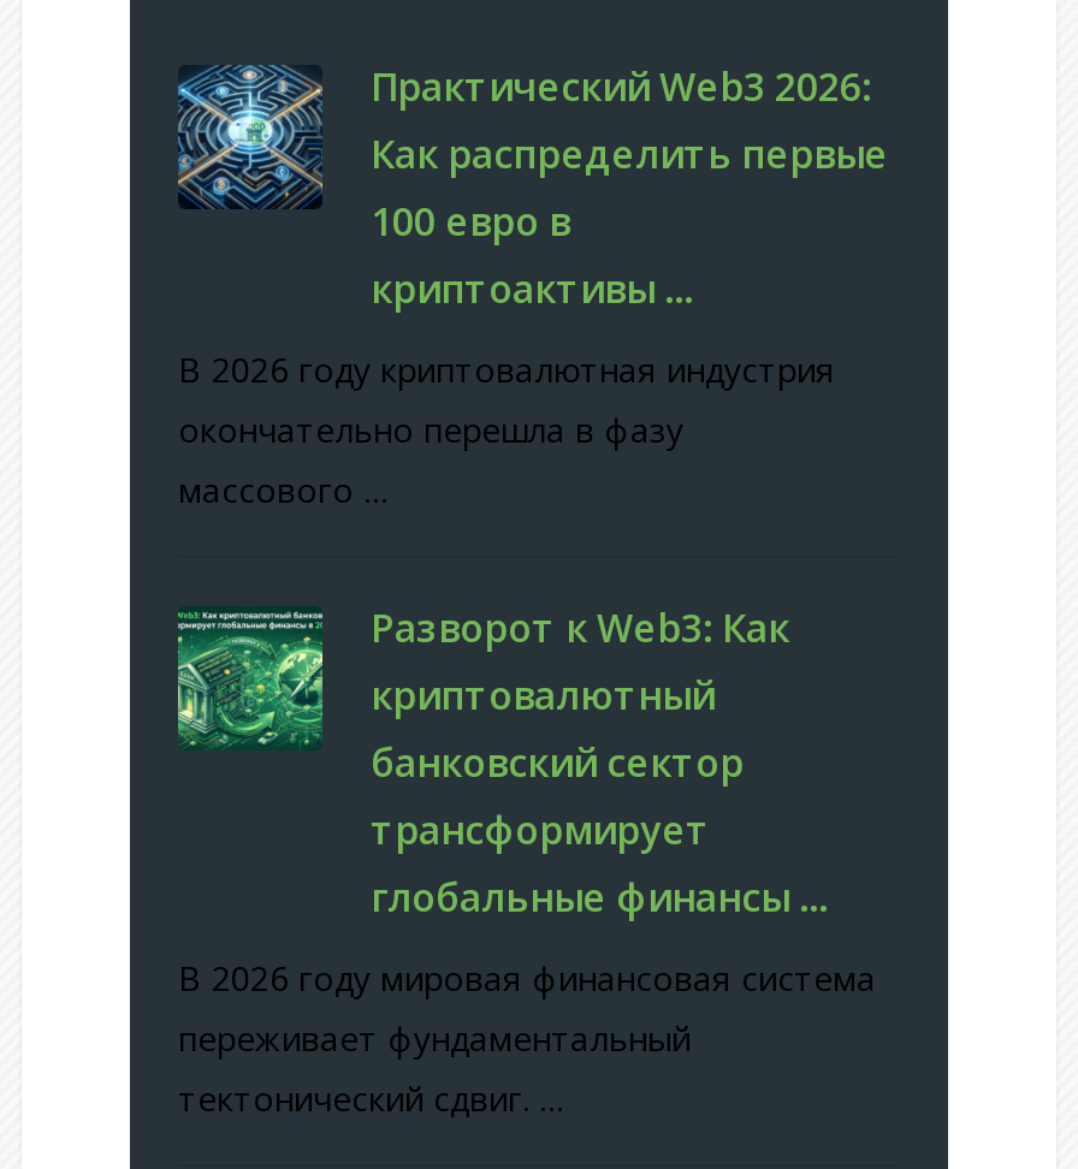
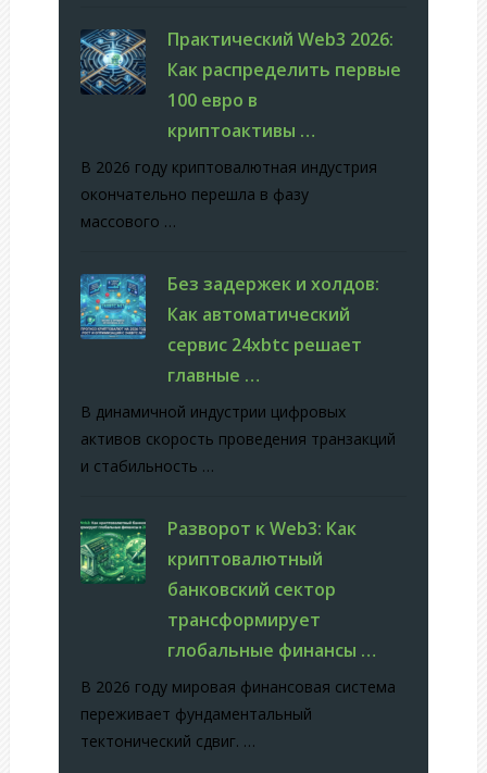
+ [image]
+ Без задержек и холдов:
+ Как автоматический
+ сервис 24xbtc решает
+ главные …
+ В динамичной индустрии цифровых
+ активов скорость проведения транзакций
+ и стабильность …
